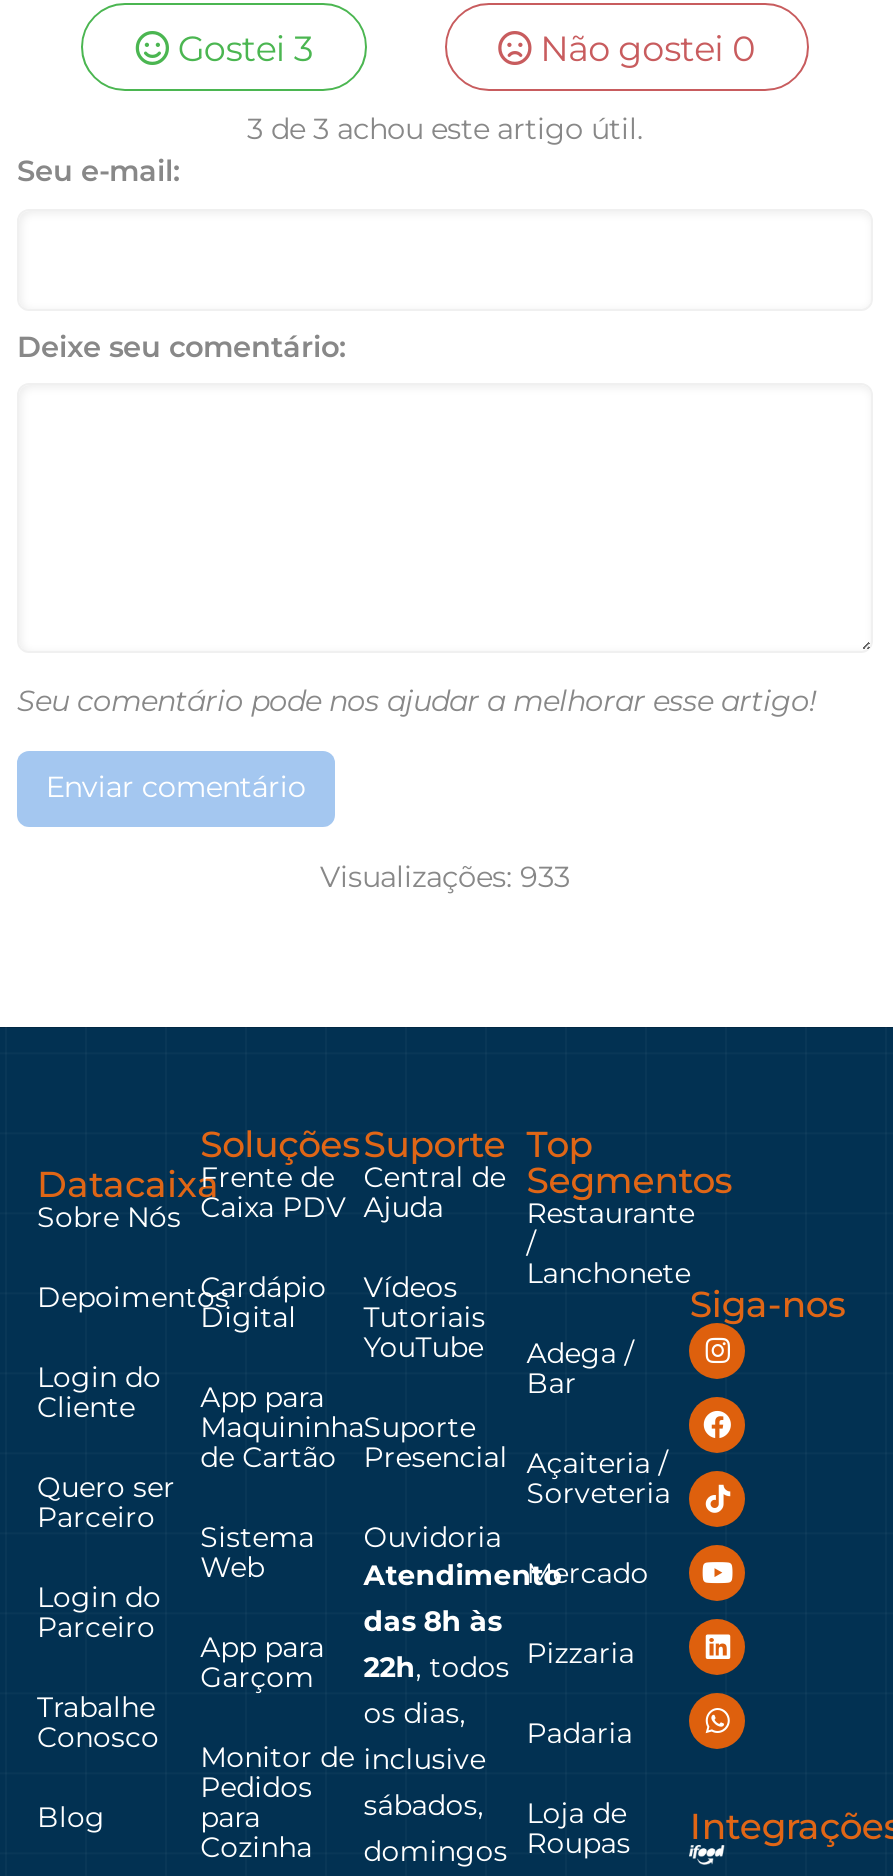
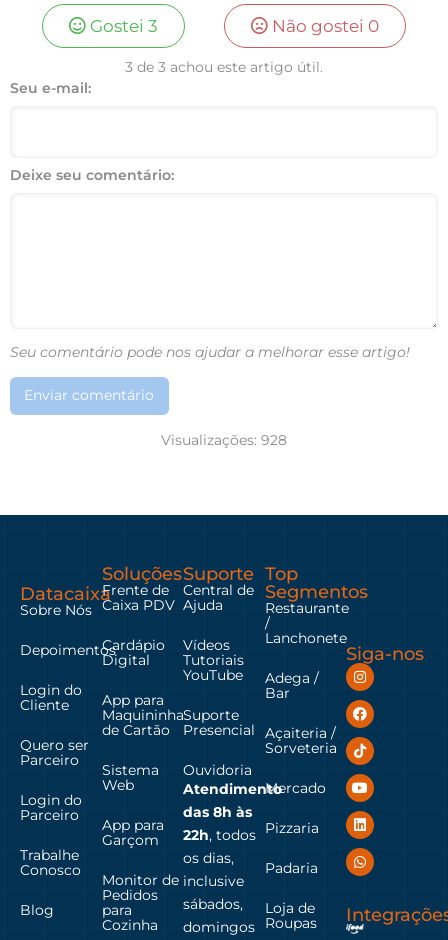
- Visualizações: 933
+ Visualizações: 928
